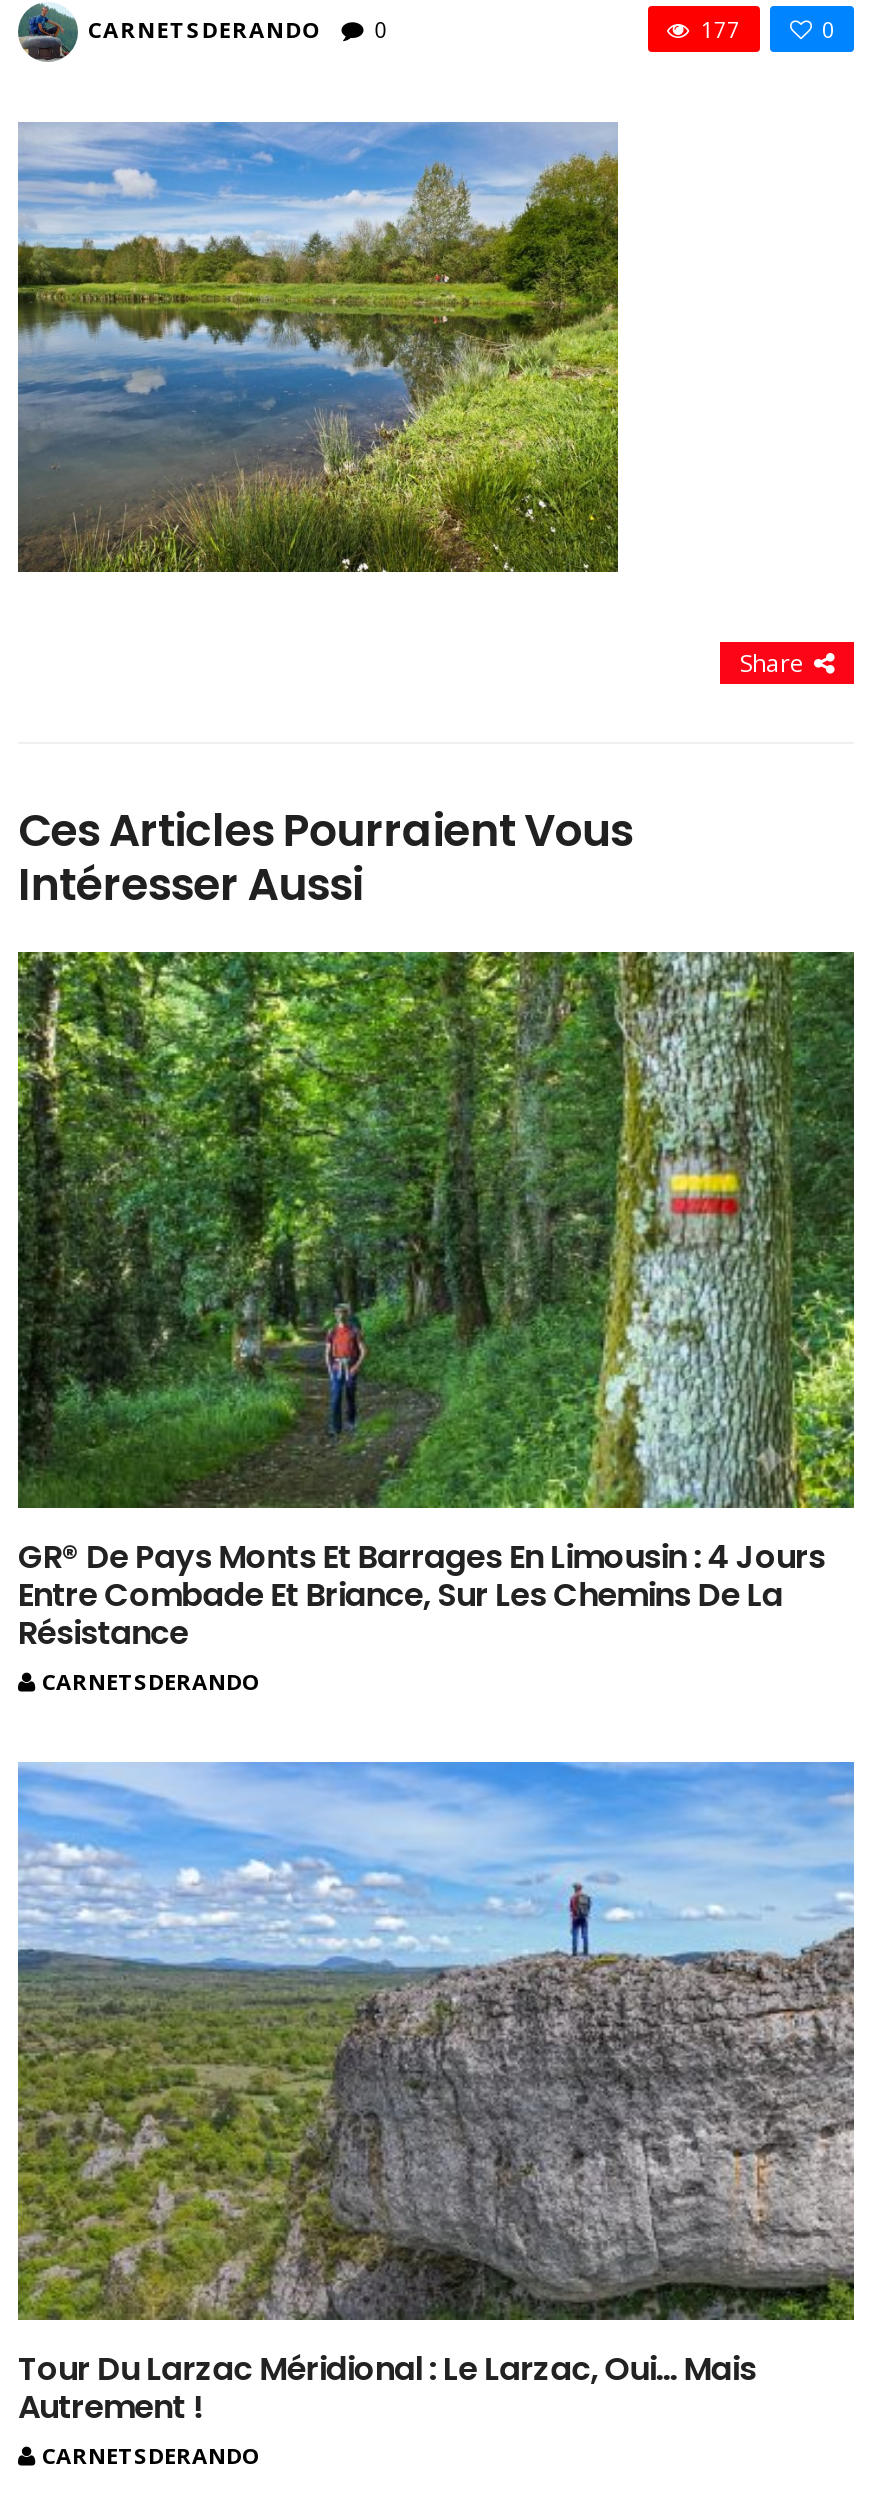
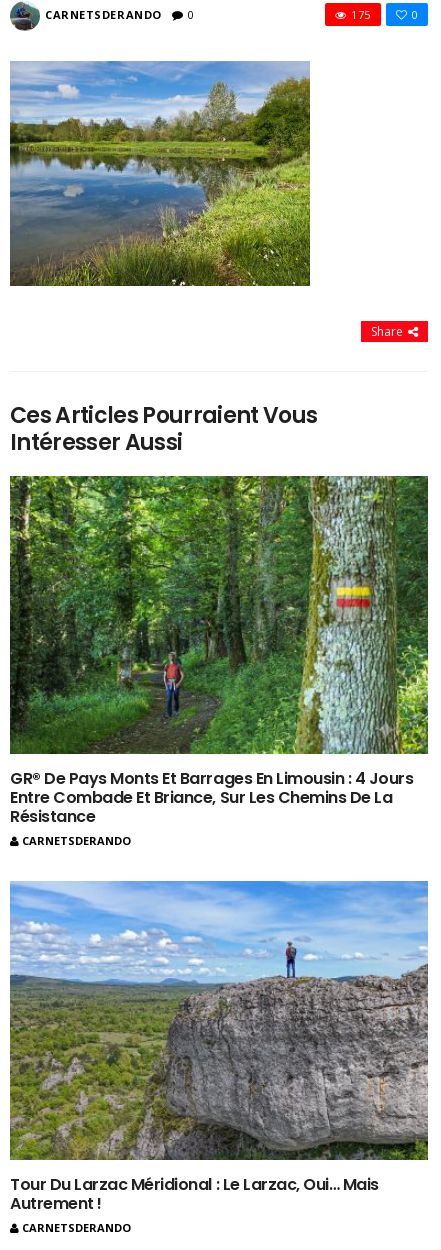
- 177
+ 175
